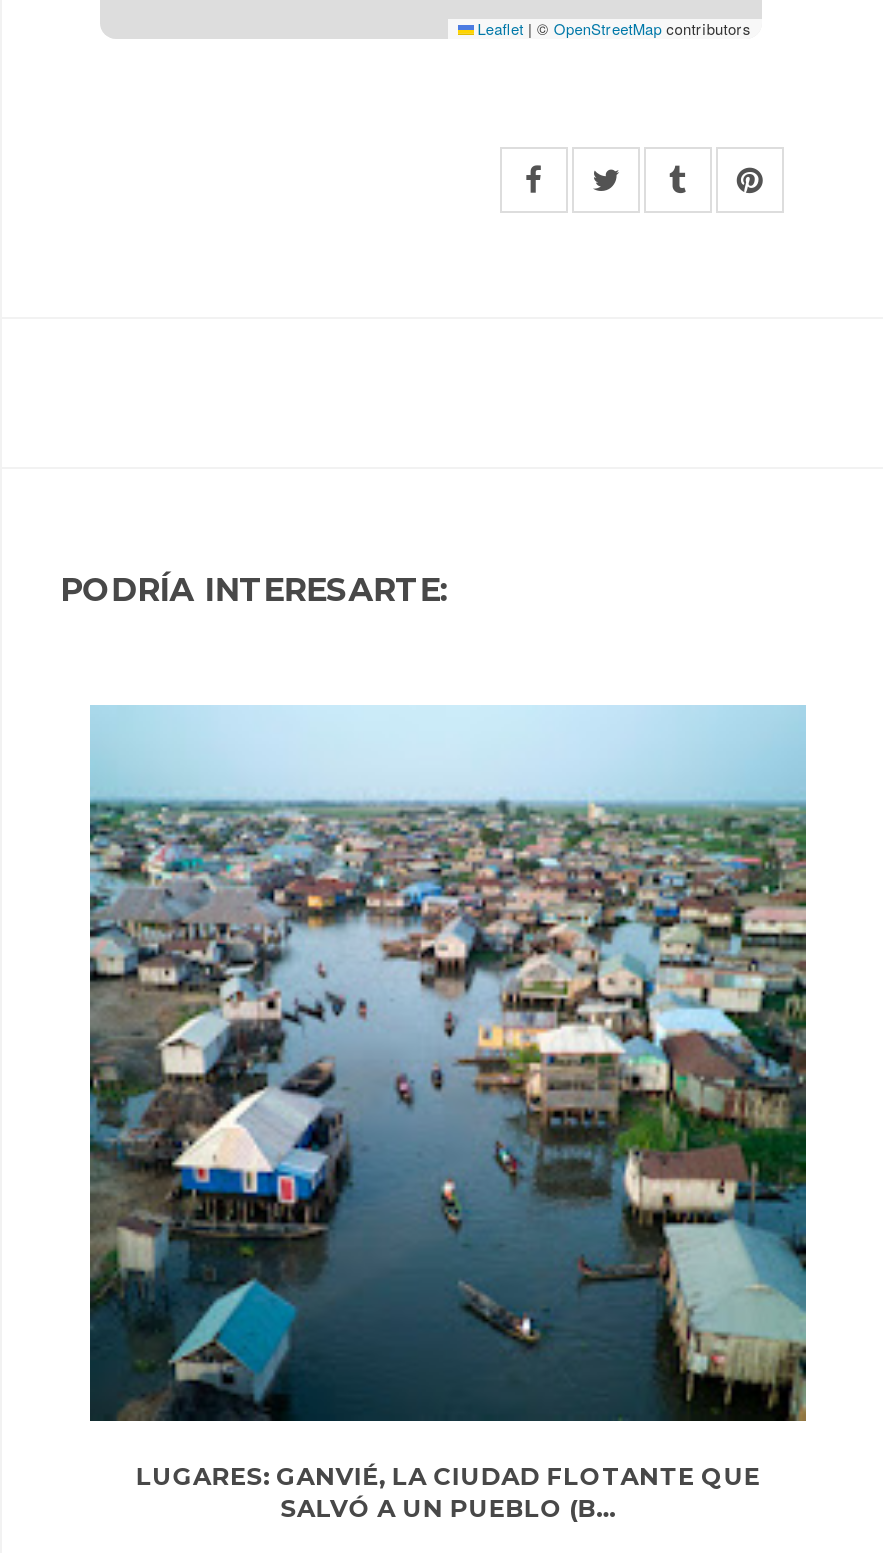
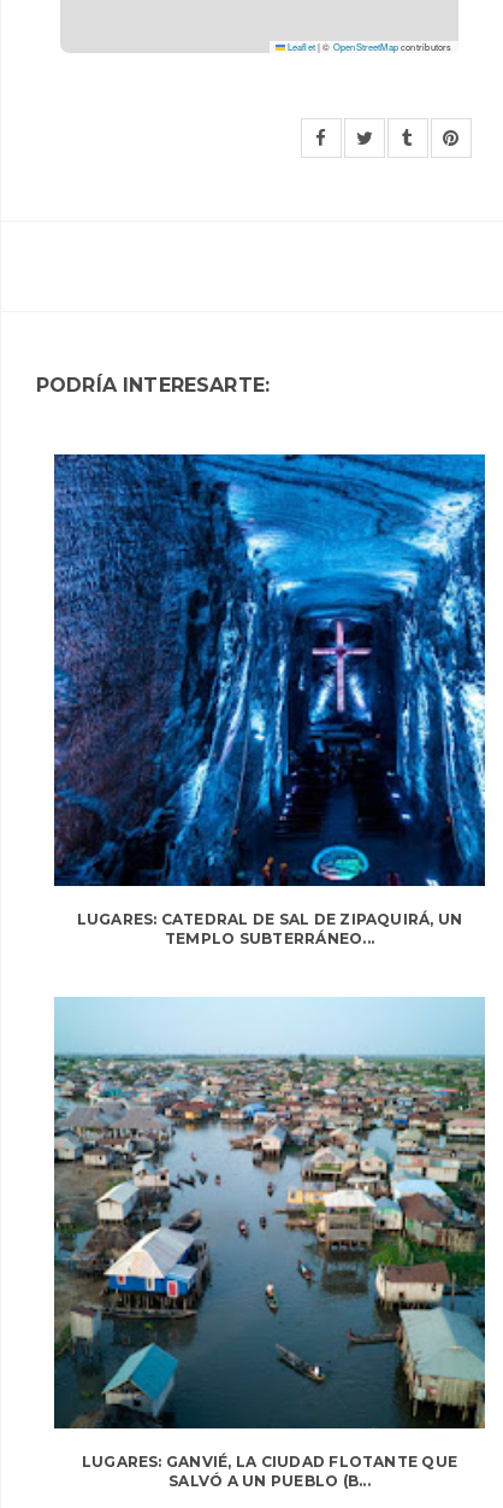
+ [image]
+ LUGARES: CATEDRAL DE SAL DE ZIPAQUIRÁ, UN
+ TEMPLO SUBTERRÁNEO...
